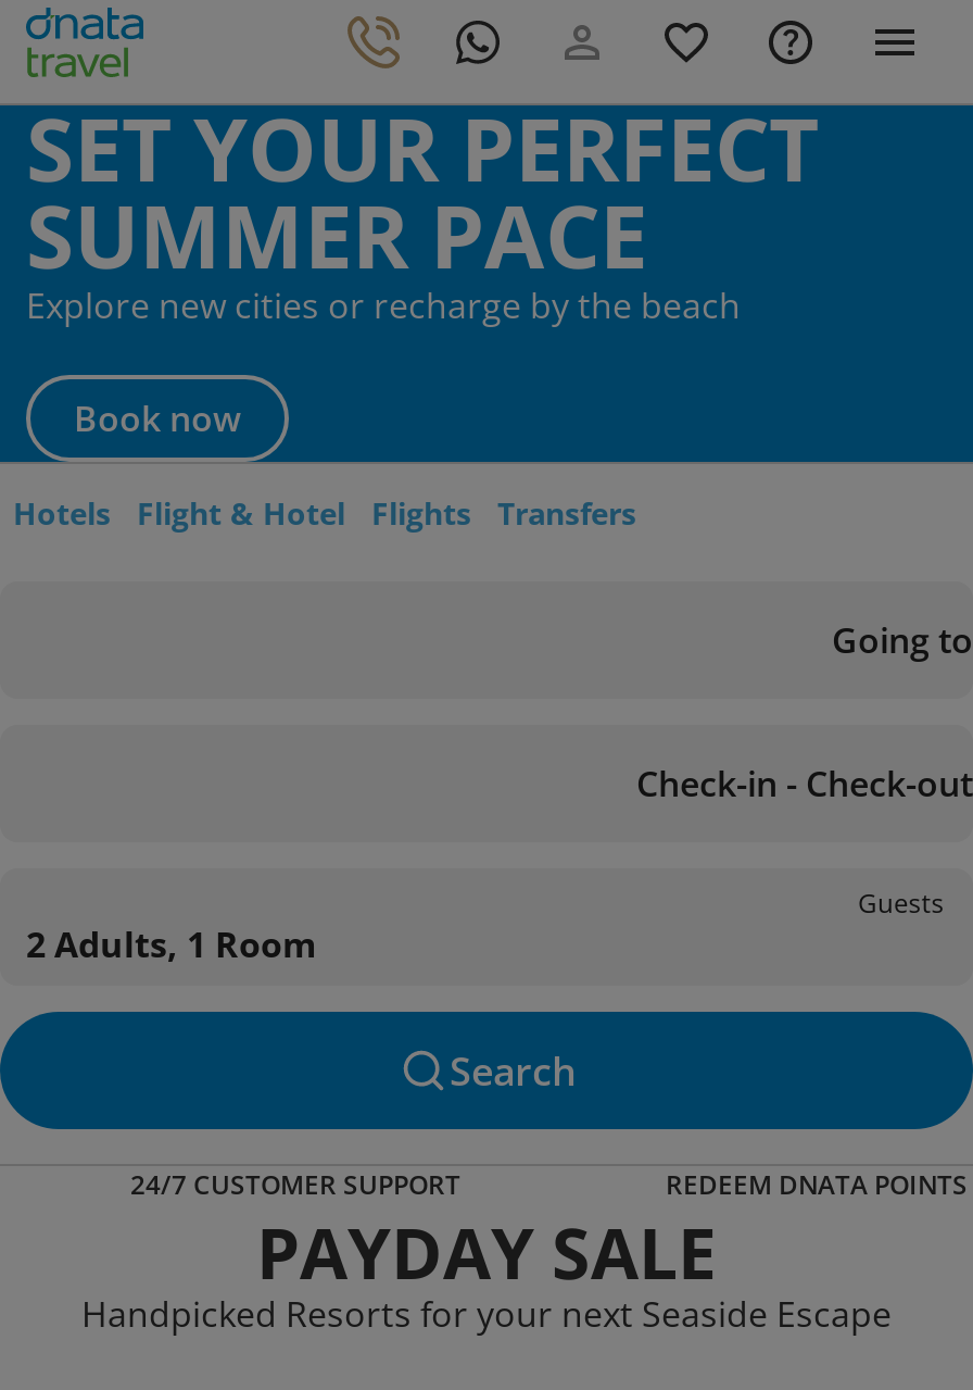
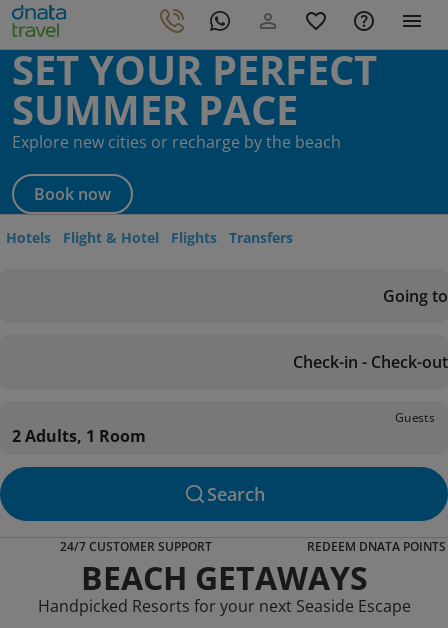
- PAYDAY SALE
+ BEACH GETAWAYS
